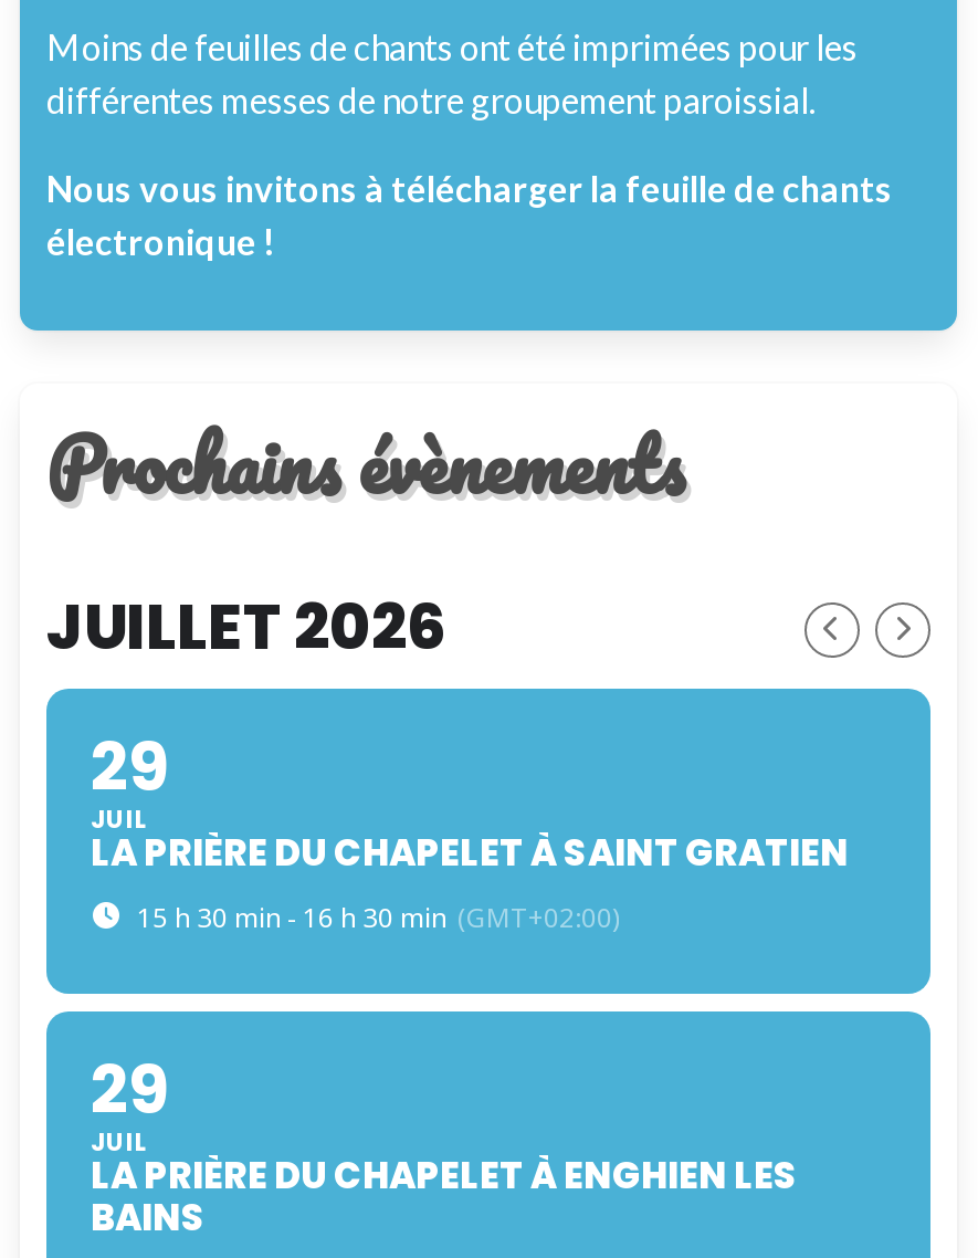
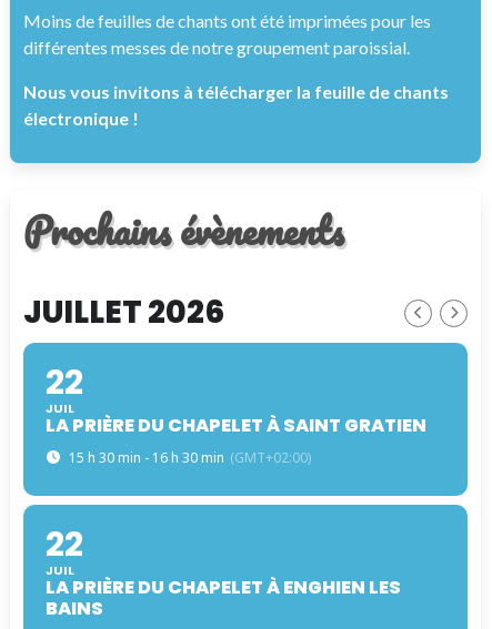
- 29
+ 22

- 29
+ 22
